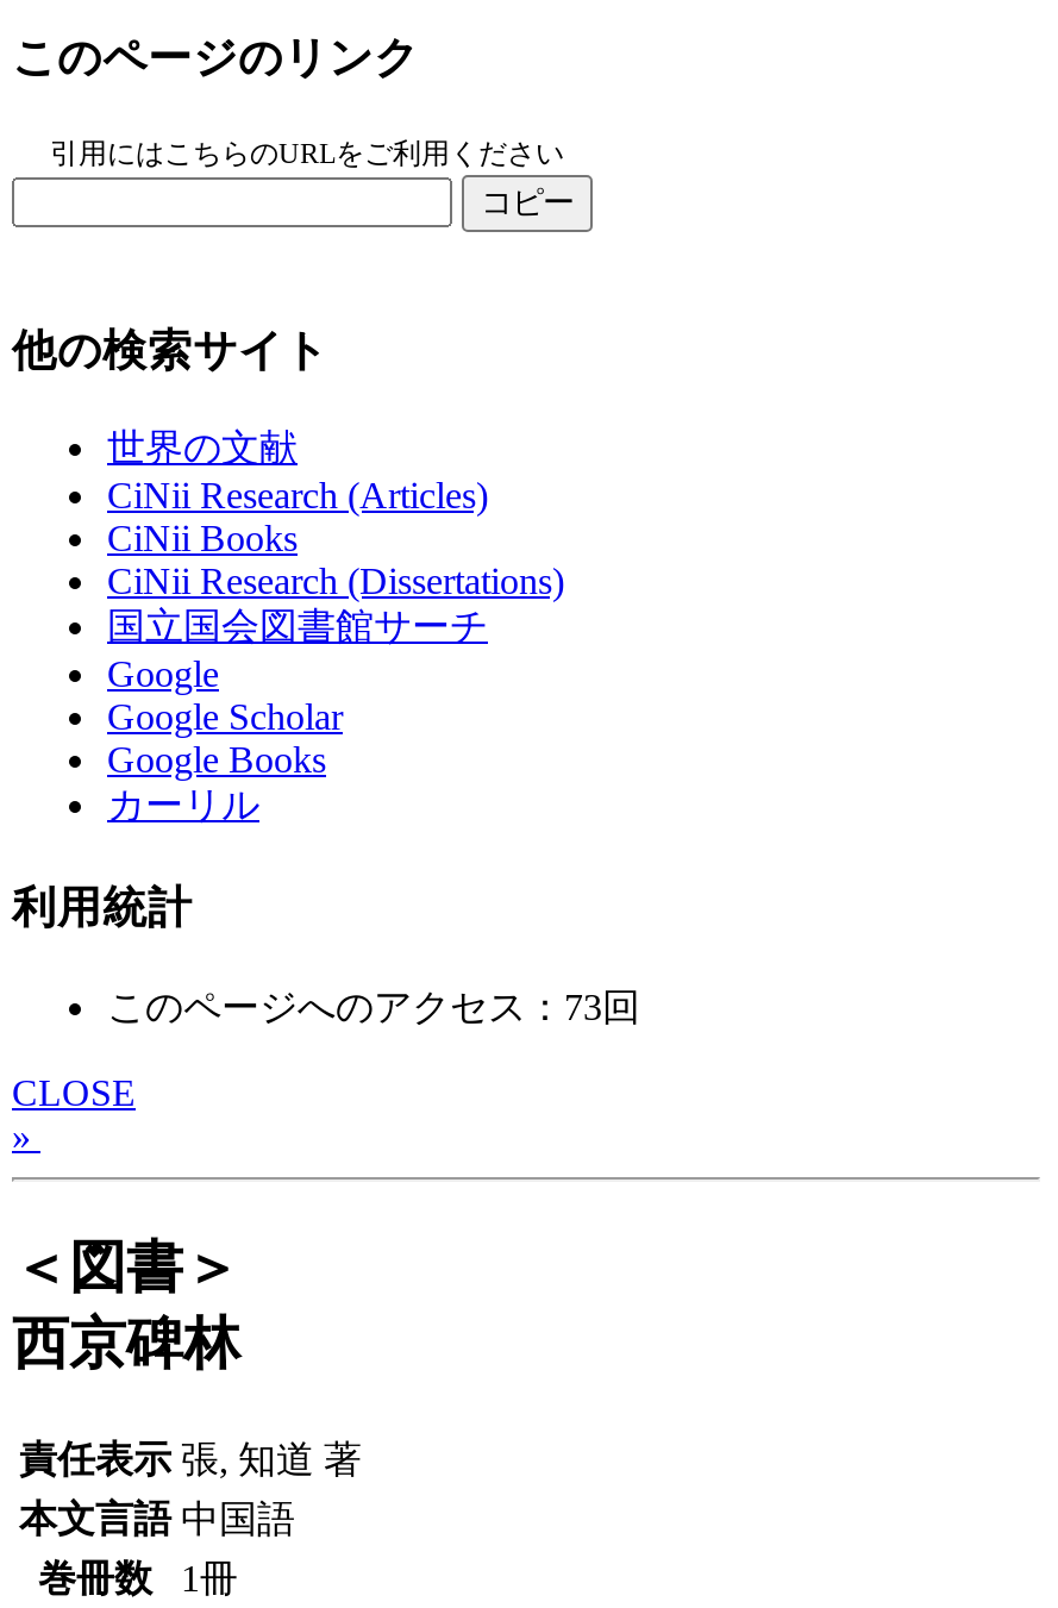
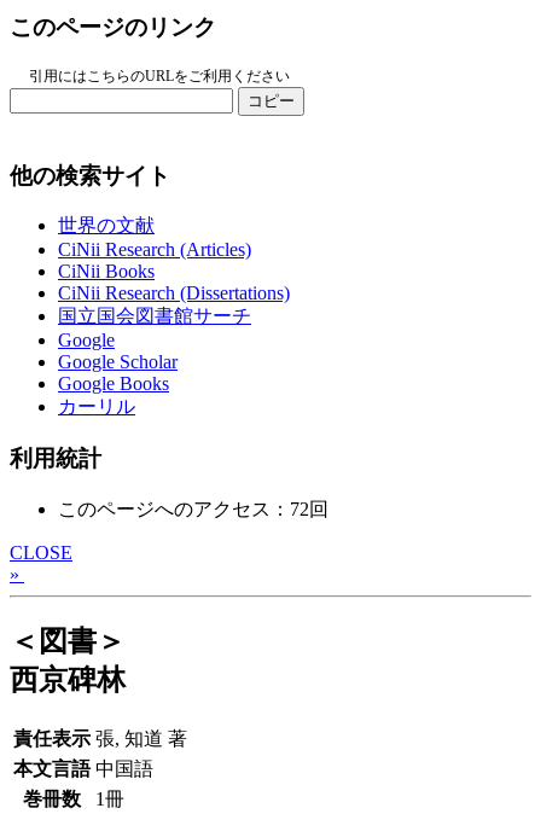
- このページへのアクセス：73回
+ このページへのアクセス：72回
